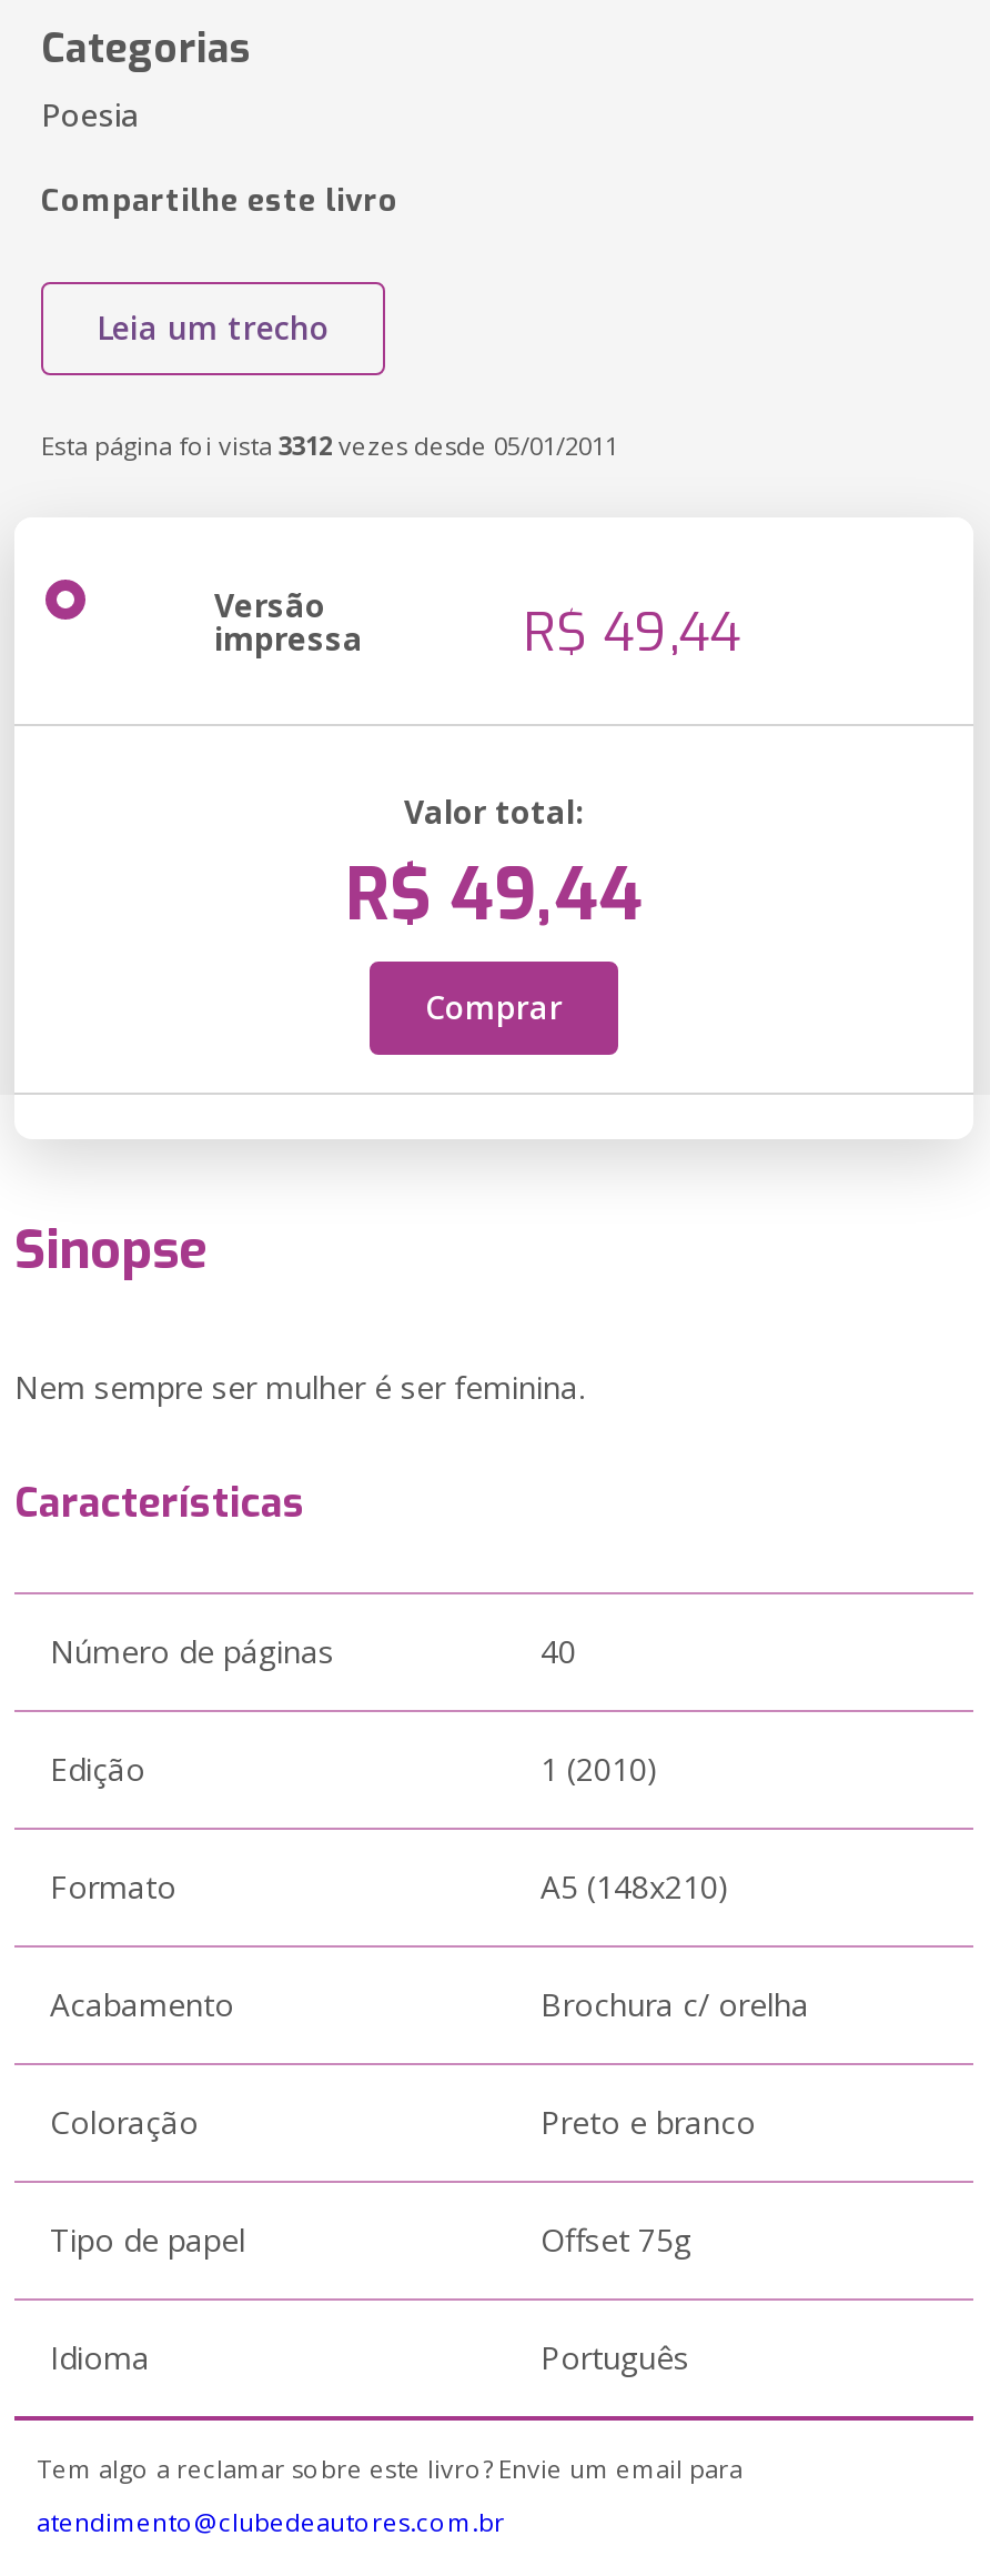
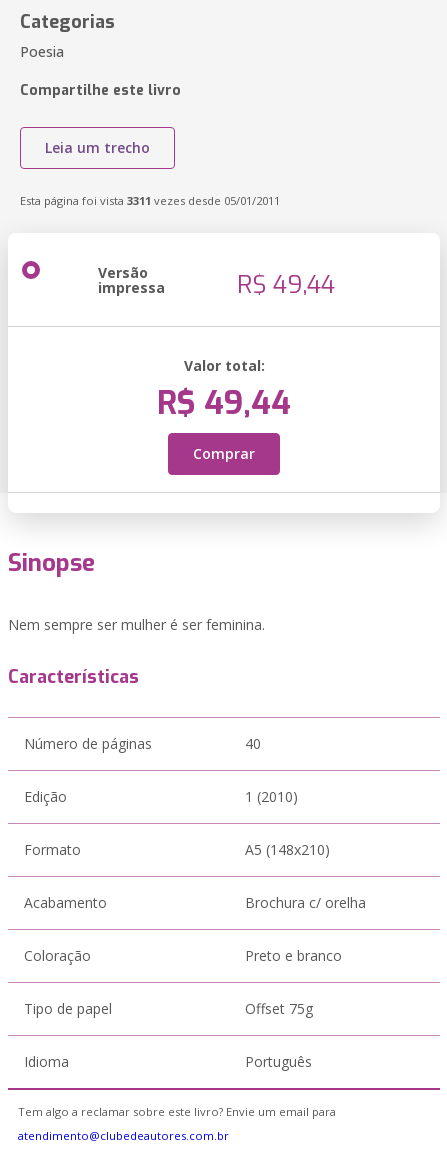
- Esta página foi vista 3312 vezes desde 05/01/2011
+ Esta página foi vista 3311 vezes desde 05/01/2011
